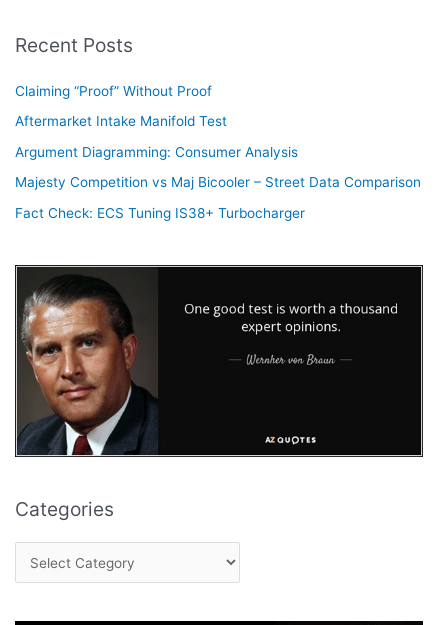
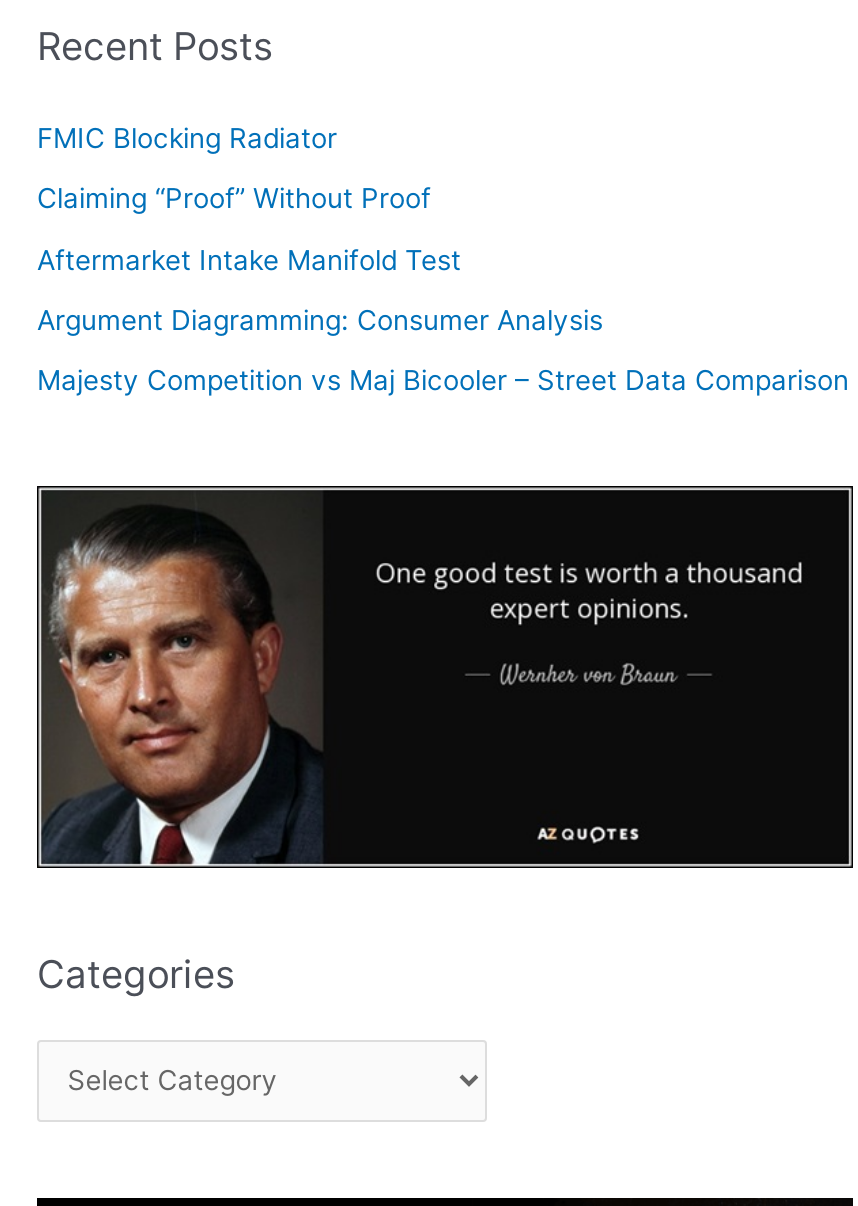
+ FMIC Blocking Radiator

moved down: Claiming “Proof” Without Proof | Aftermarket Intake Manifold Test | Argument Diagramming: Consumer Analysis | Majesty Competition vs Maj Bicooler – Street Data Comparison

- Fact Check: ECS Tuning IS38+ Turbocharger
